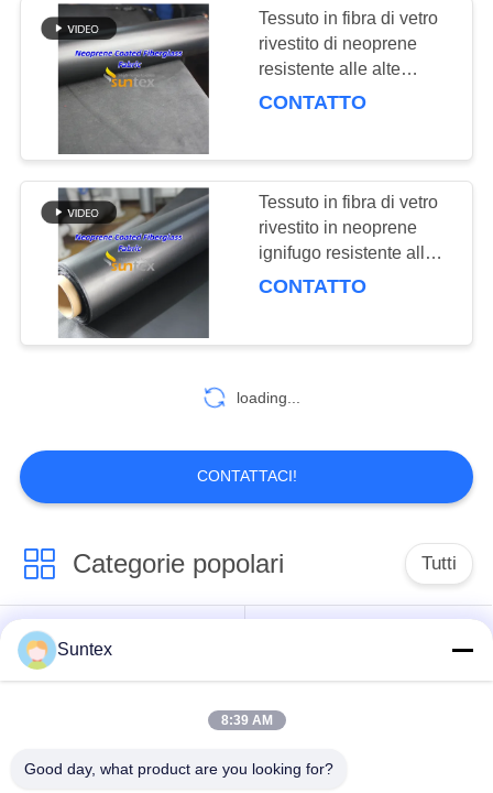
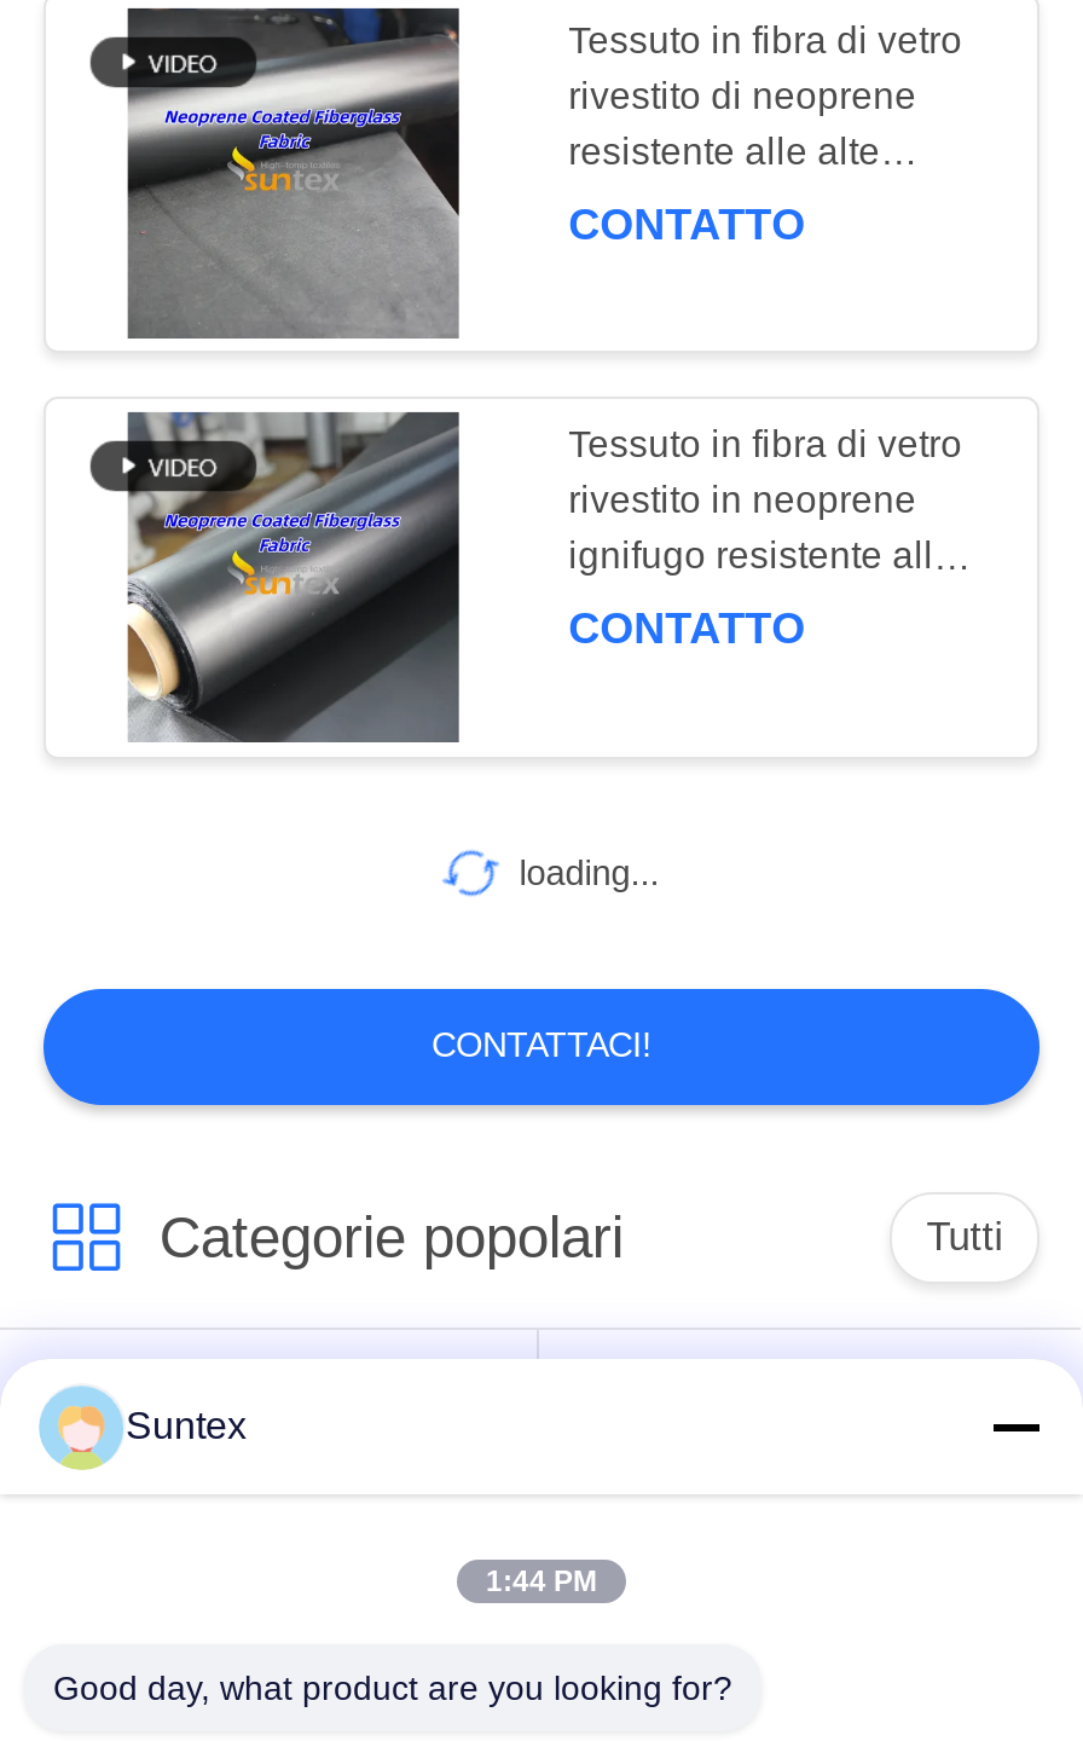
- 8:39 AM
+ 1:44 PM
